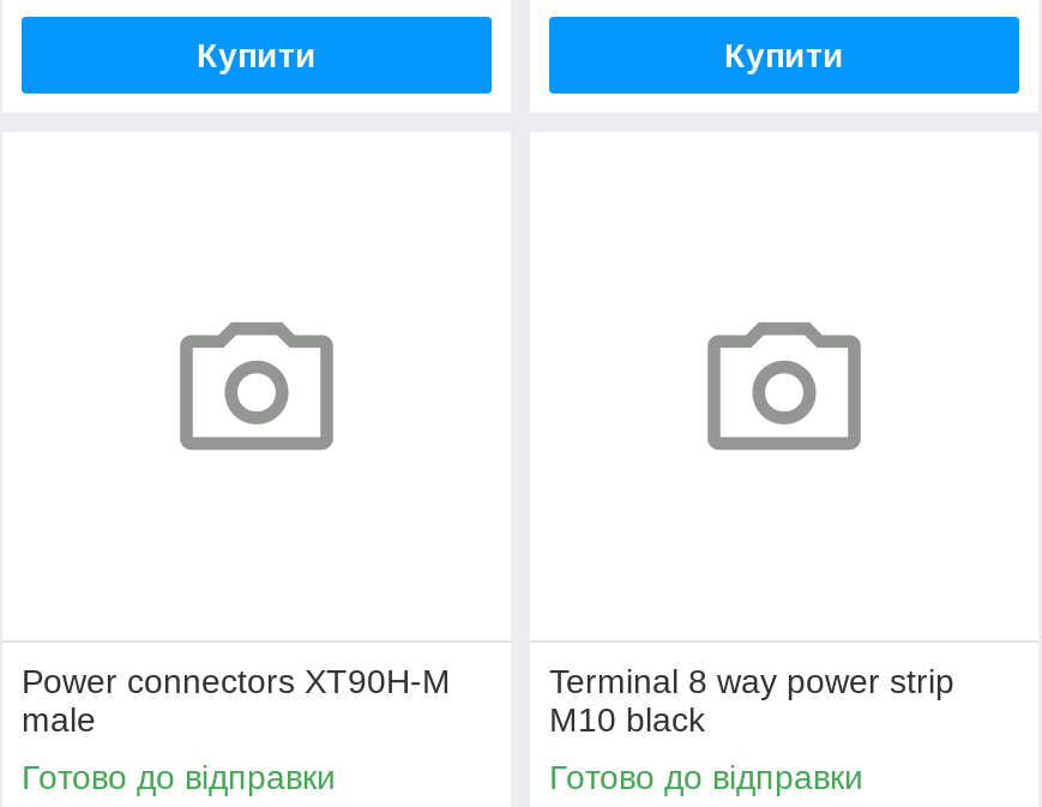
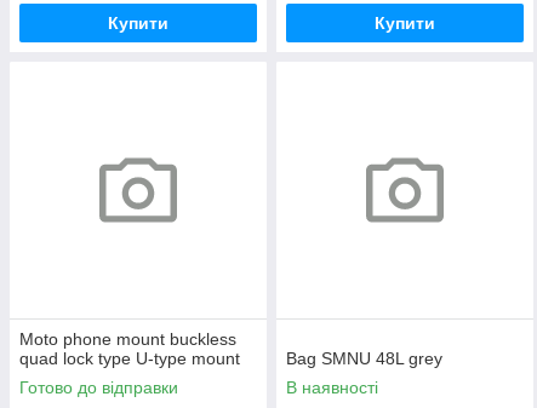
- Power connectors XT90H-M
- male
+ Moto phone mount buckless
+ quad lock type U-type mount

- Terminal 8 way power strip
- M10 black
+ Bag SMNU 48L grey

- Готово до відправки
+ В наявності
